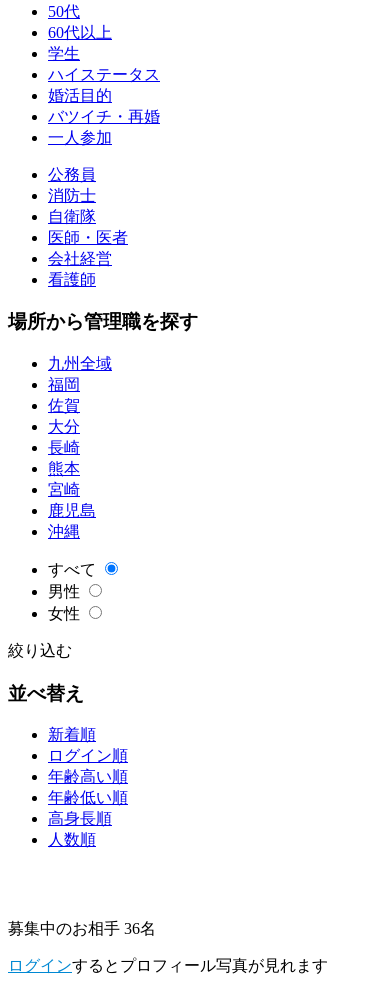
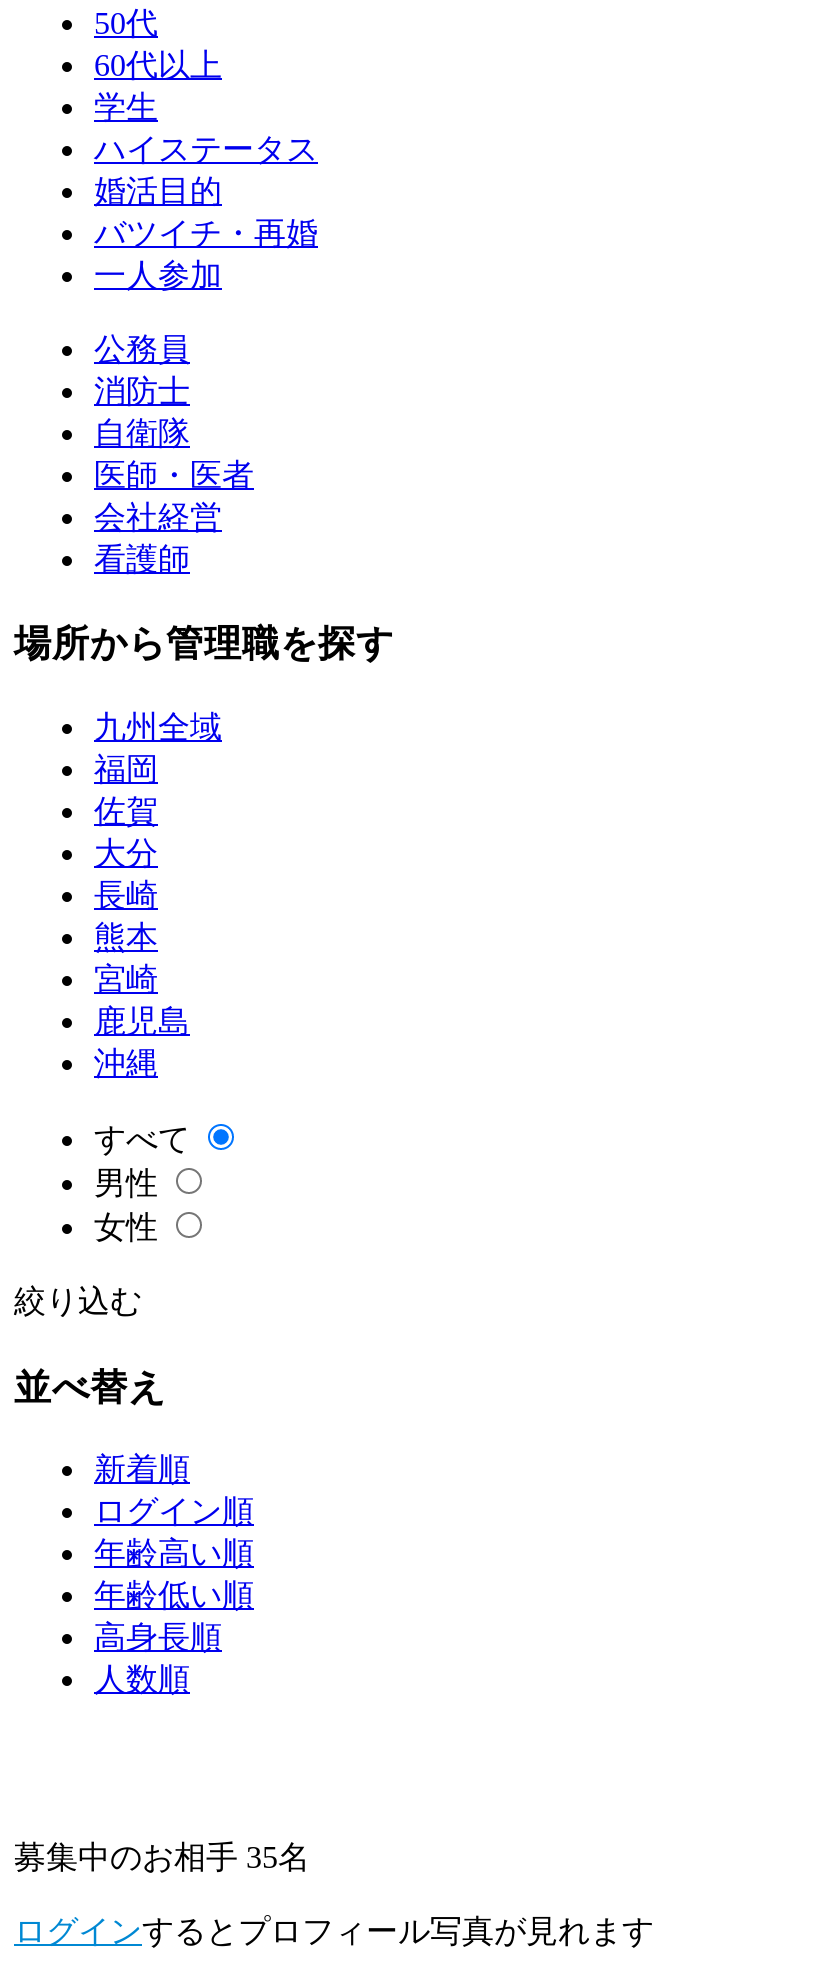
- 募集中のお相手 36名
+ 募集中のお相手 35名
